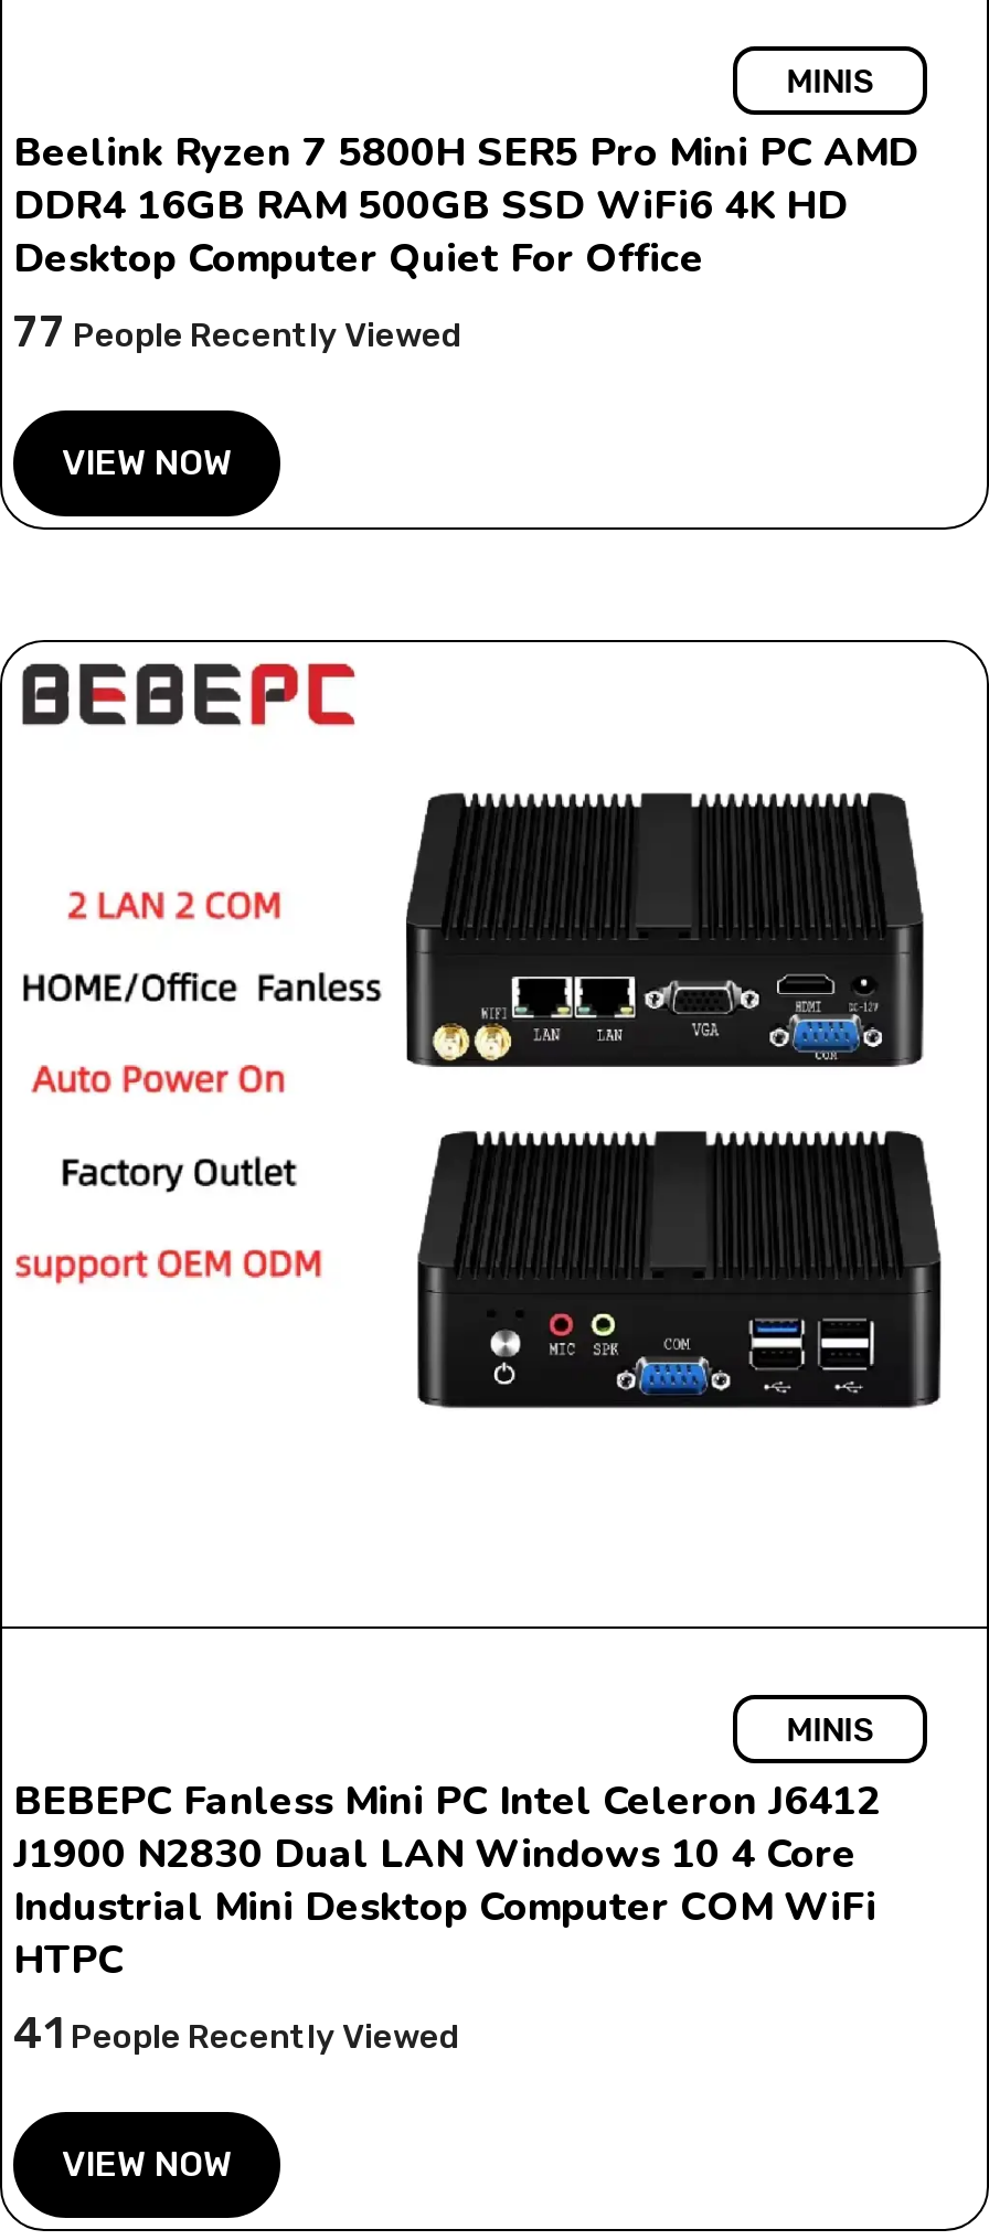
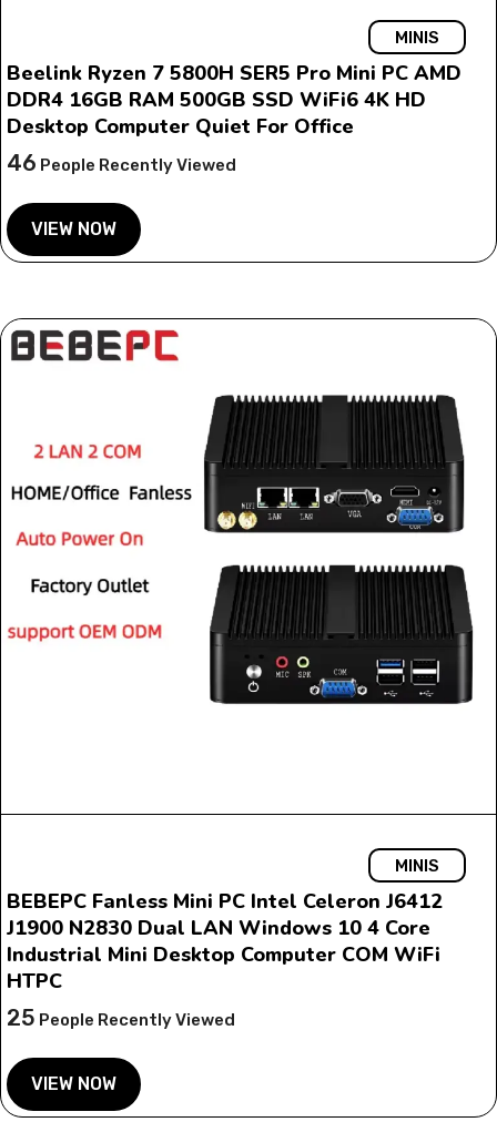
- 77 People Recently Viewed
+ 46 People Recently Viewed

- 41 People Recently Viewed
+ 25 People Recently Viewed
